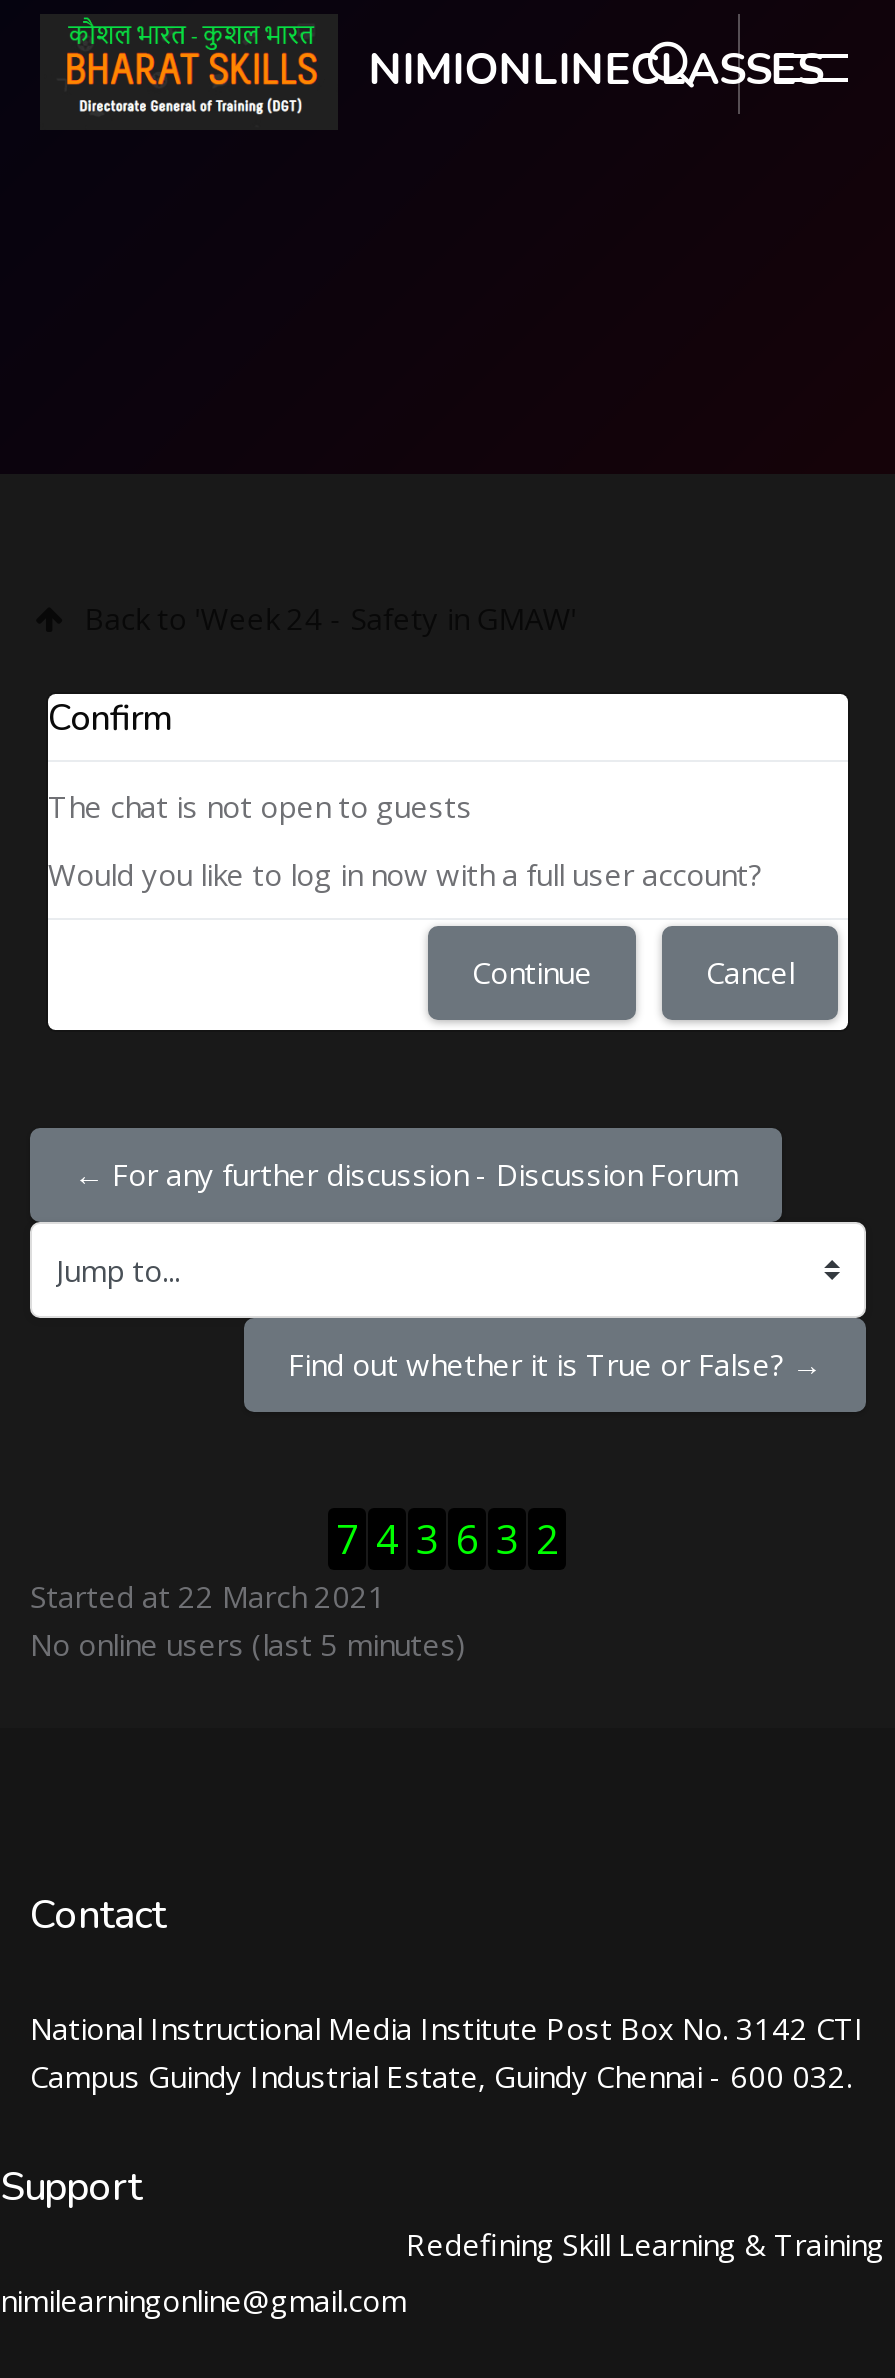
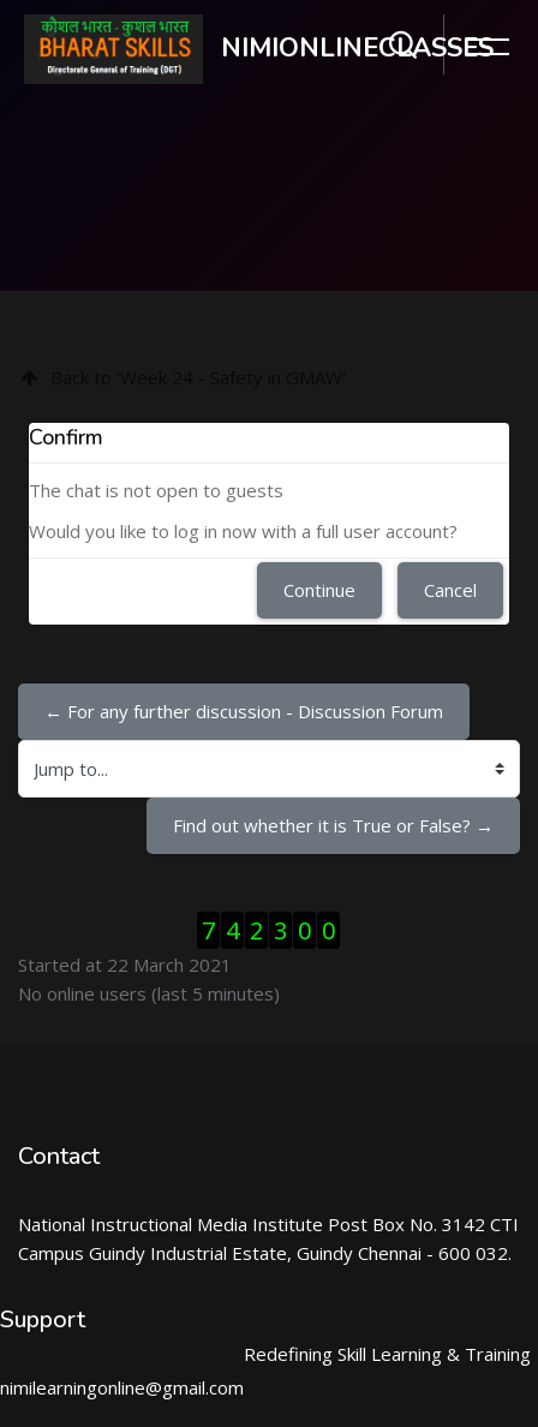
- 7 4 3 6 3 2
+ 7 4 2 3 0 0
